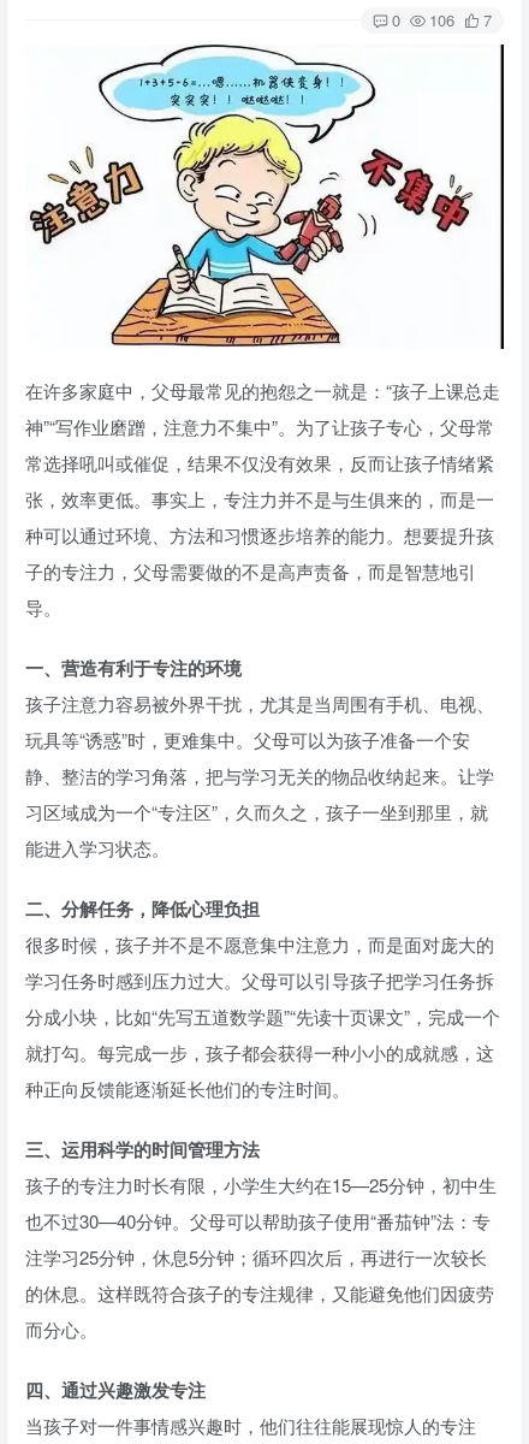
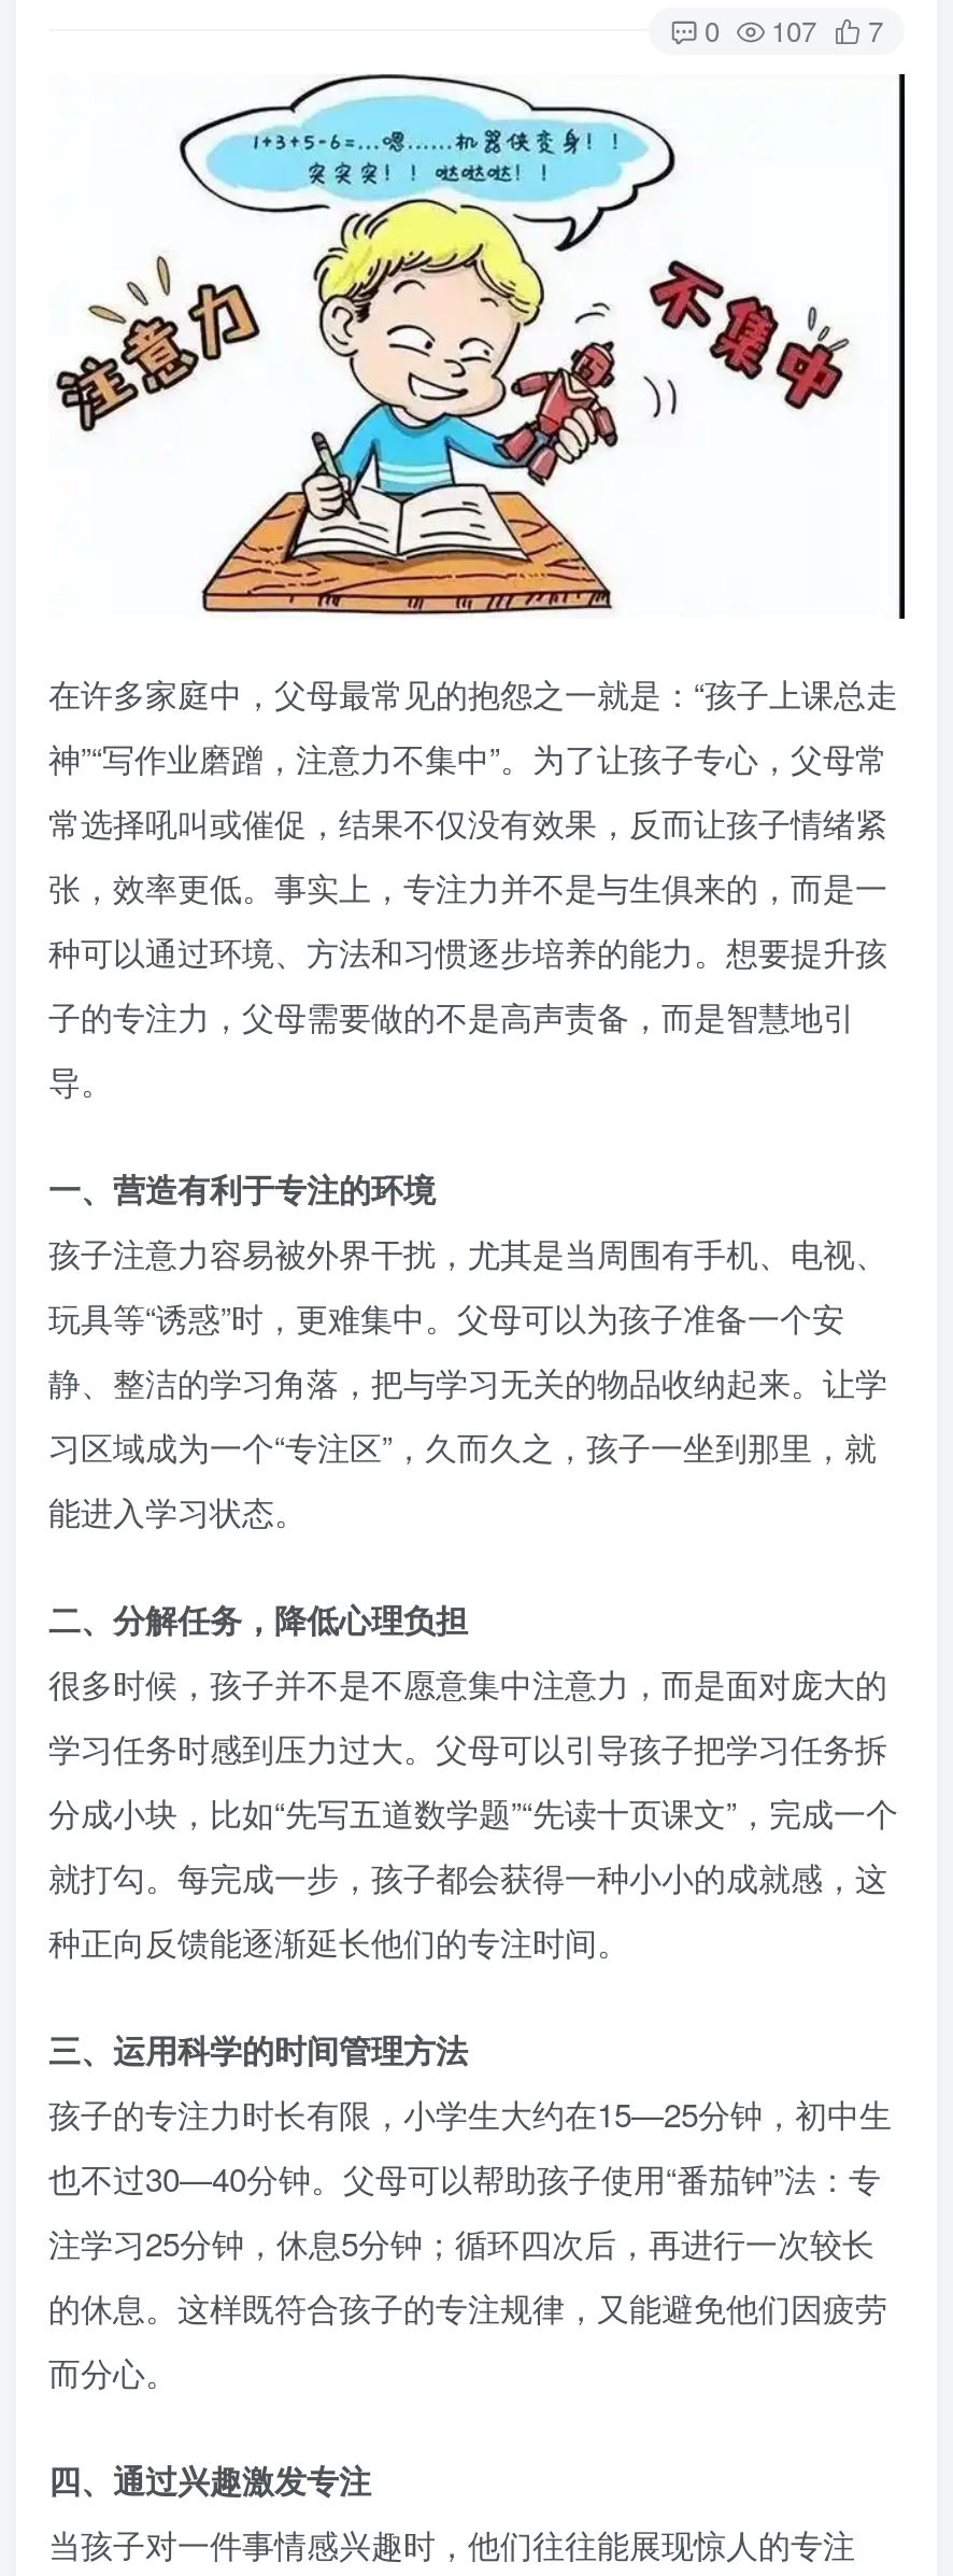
- 0 106 7
+ 0 107 7
